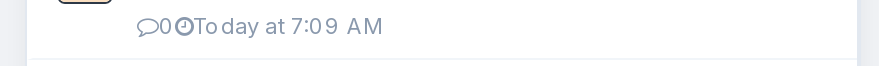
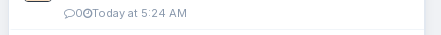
- 0 Today at 7:09 AM
+ 0 Today at 5:24 AM
